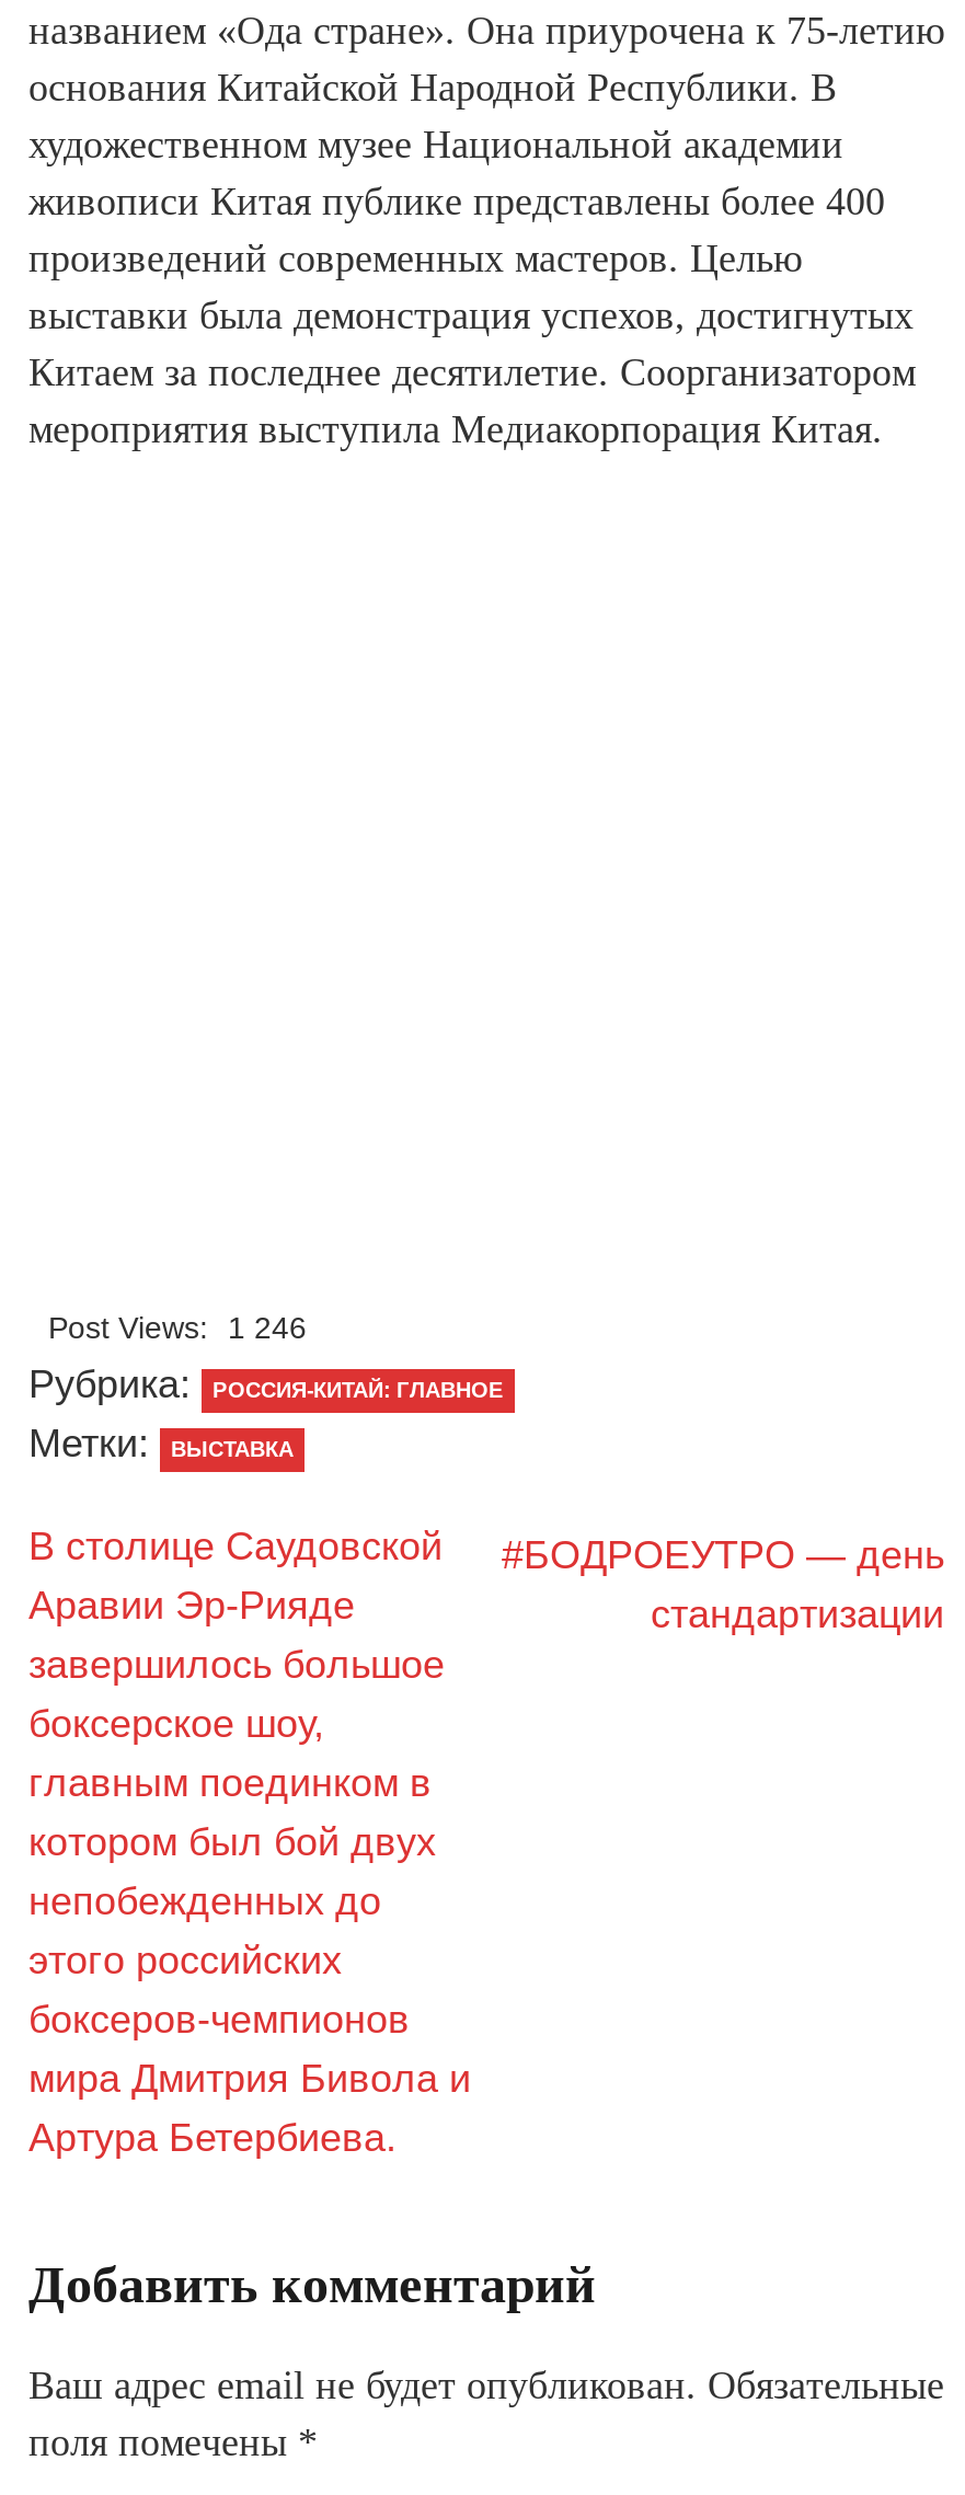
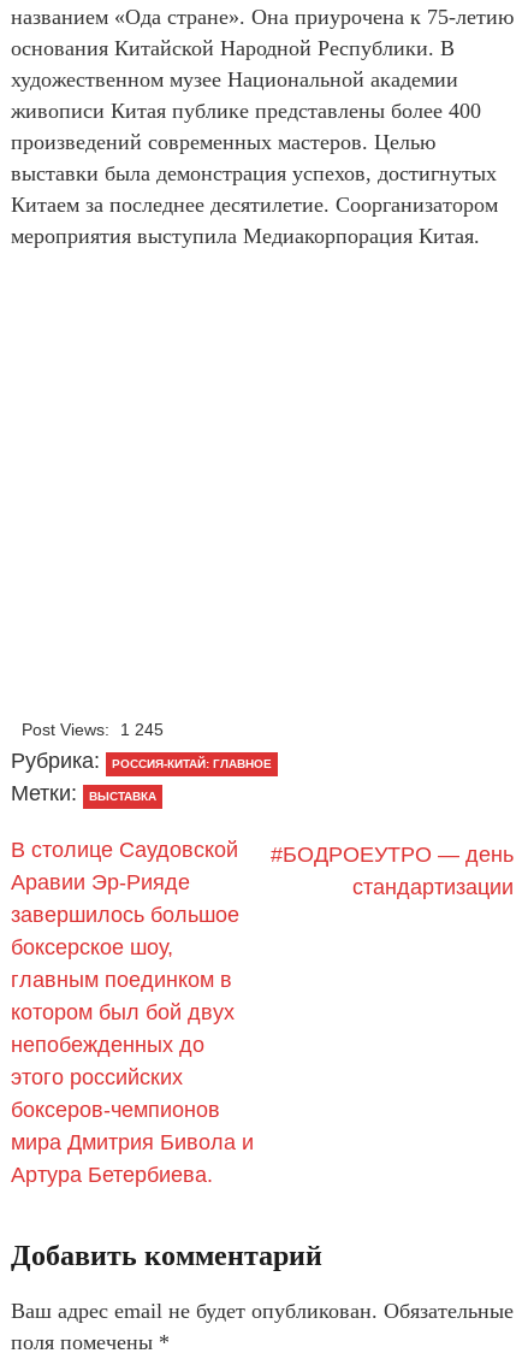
- Post Views: 1 246
+ Post Views: 1 245
